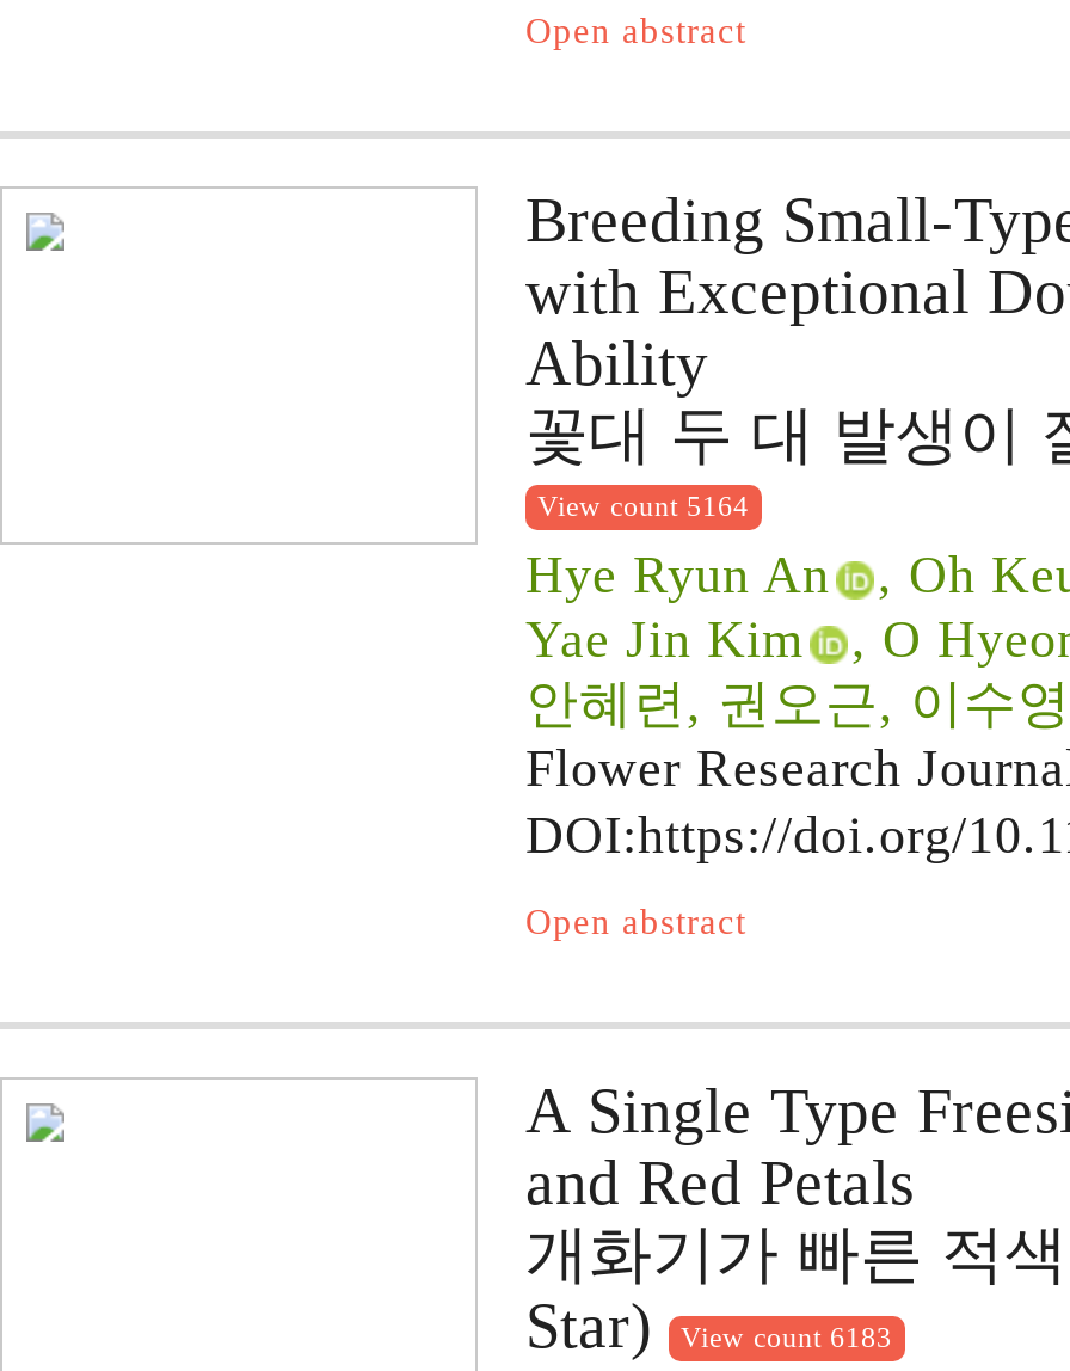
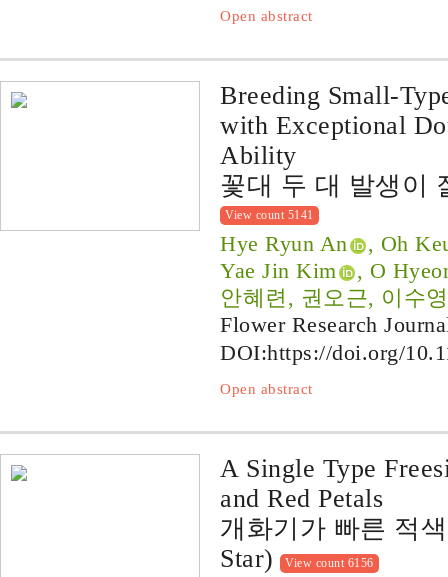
- View count 5164
+ View count 5141

- Star) View count 6183
+ Star) View count 6156
